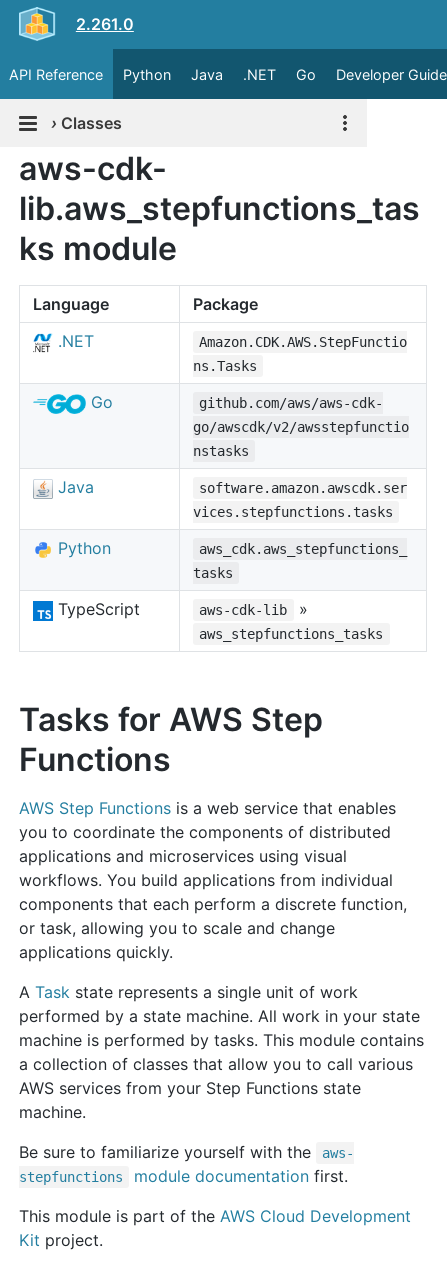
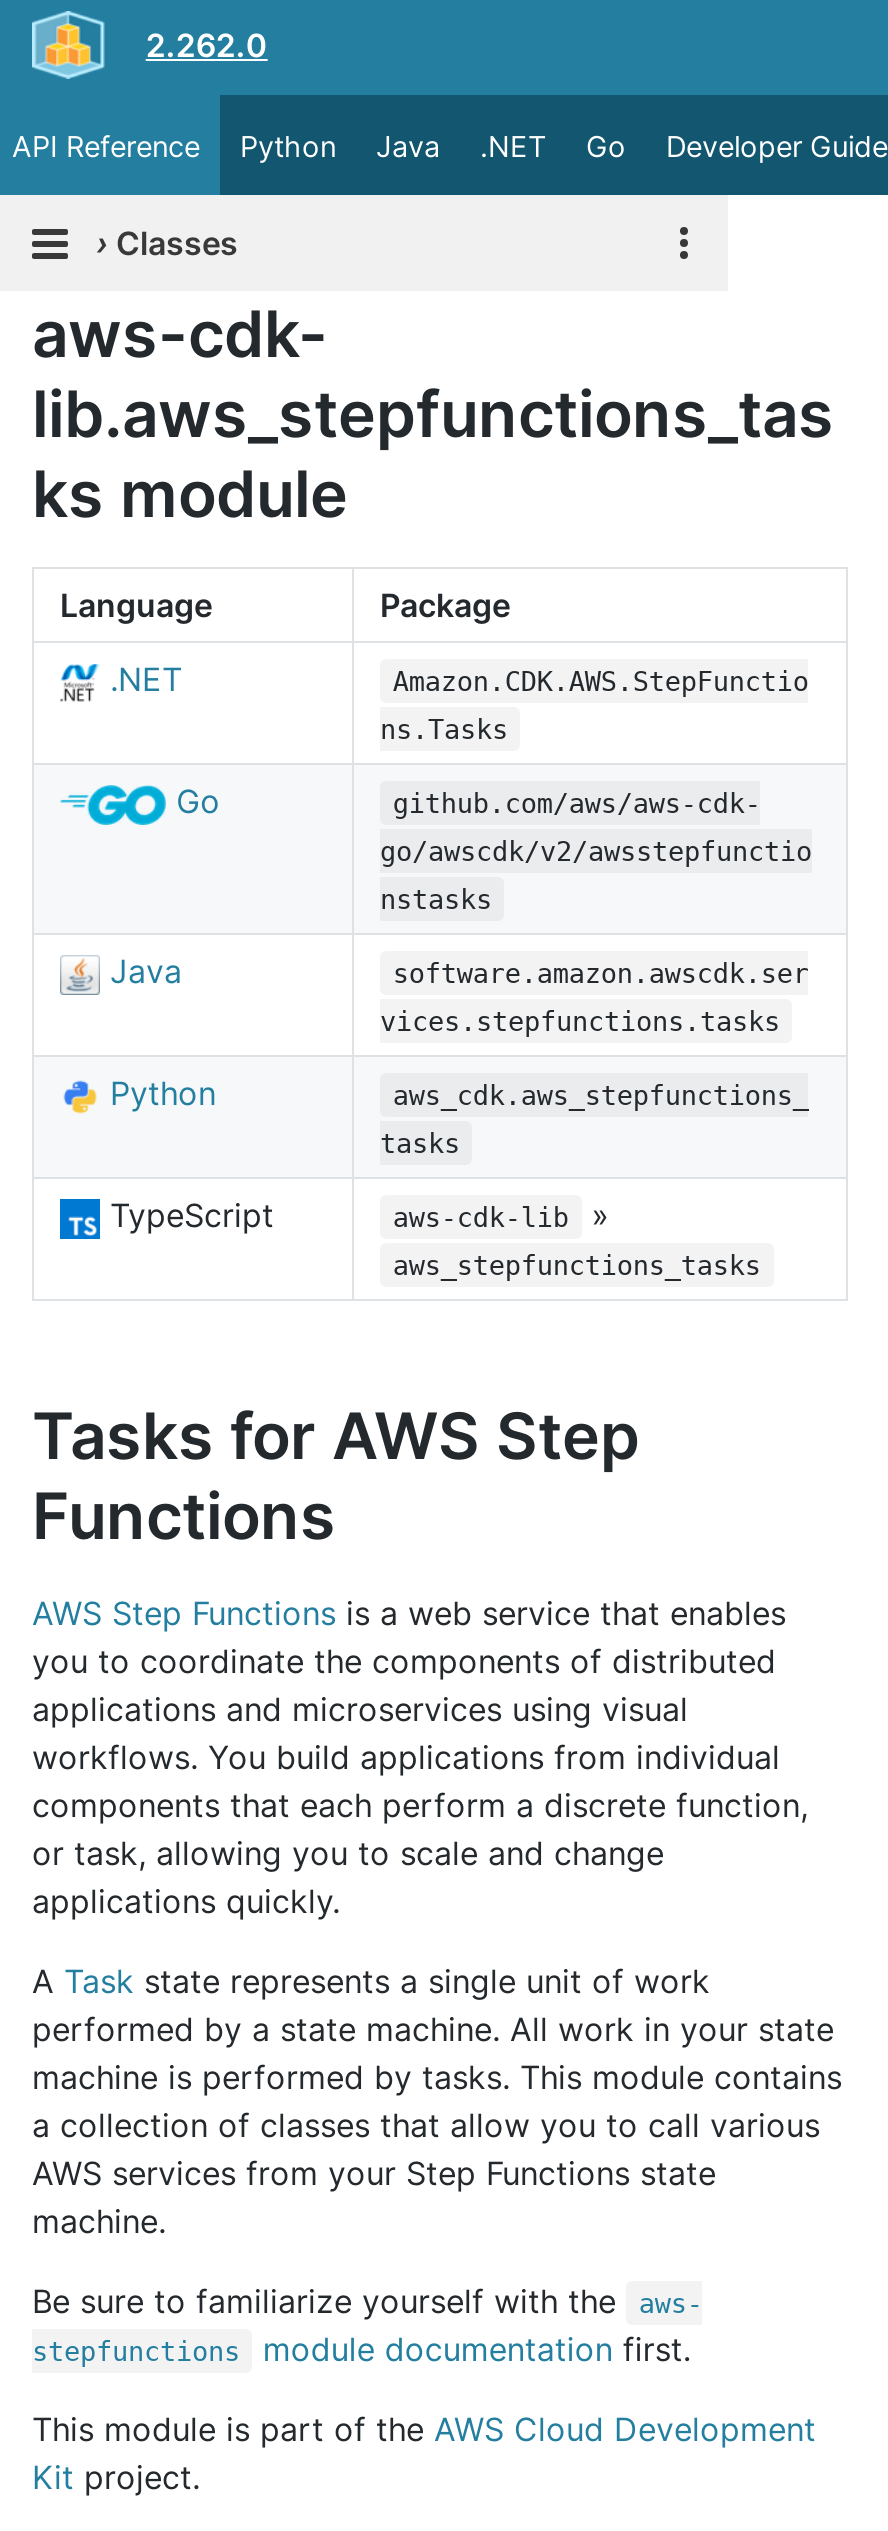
- 2.261.0
+ 2.262.0
